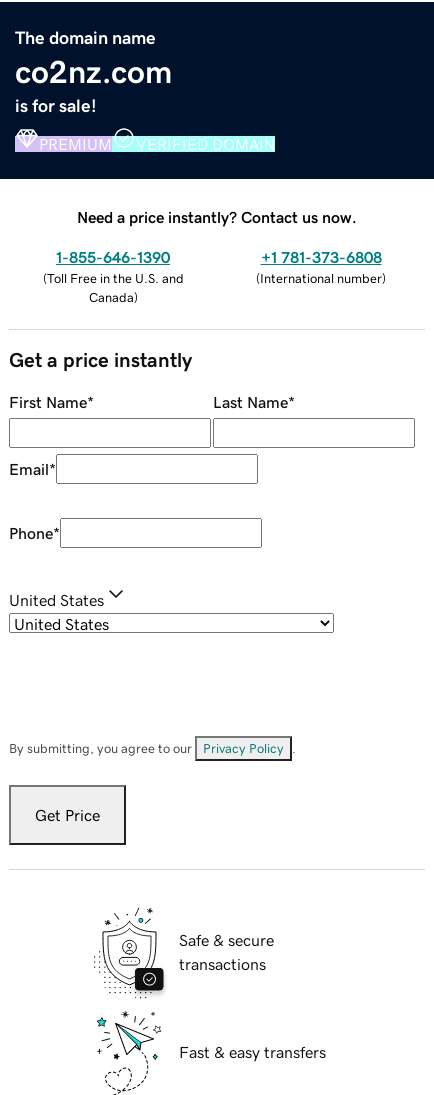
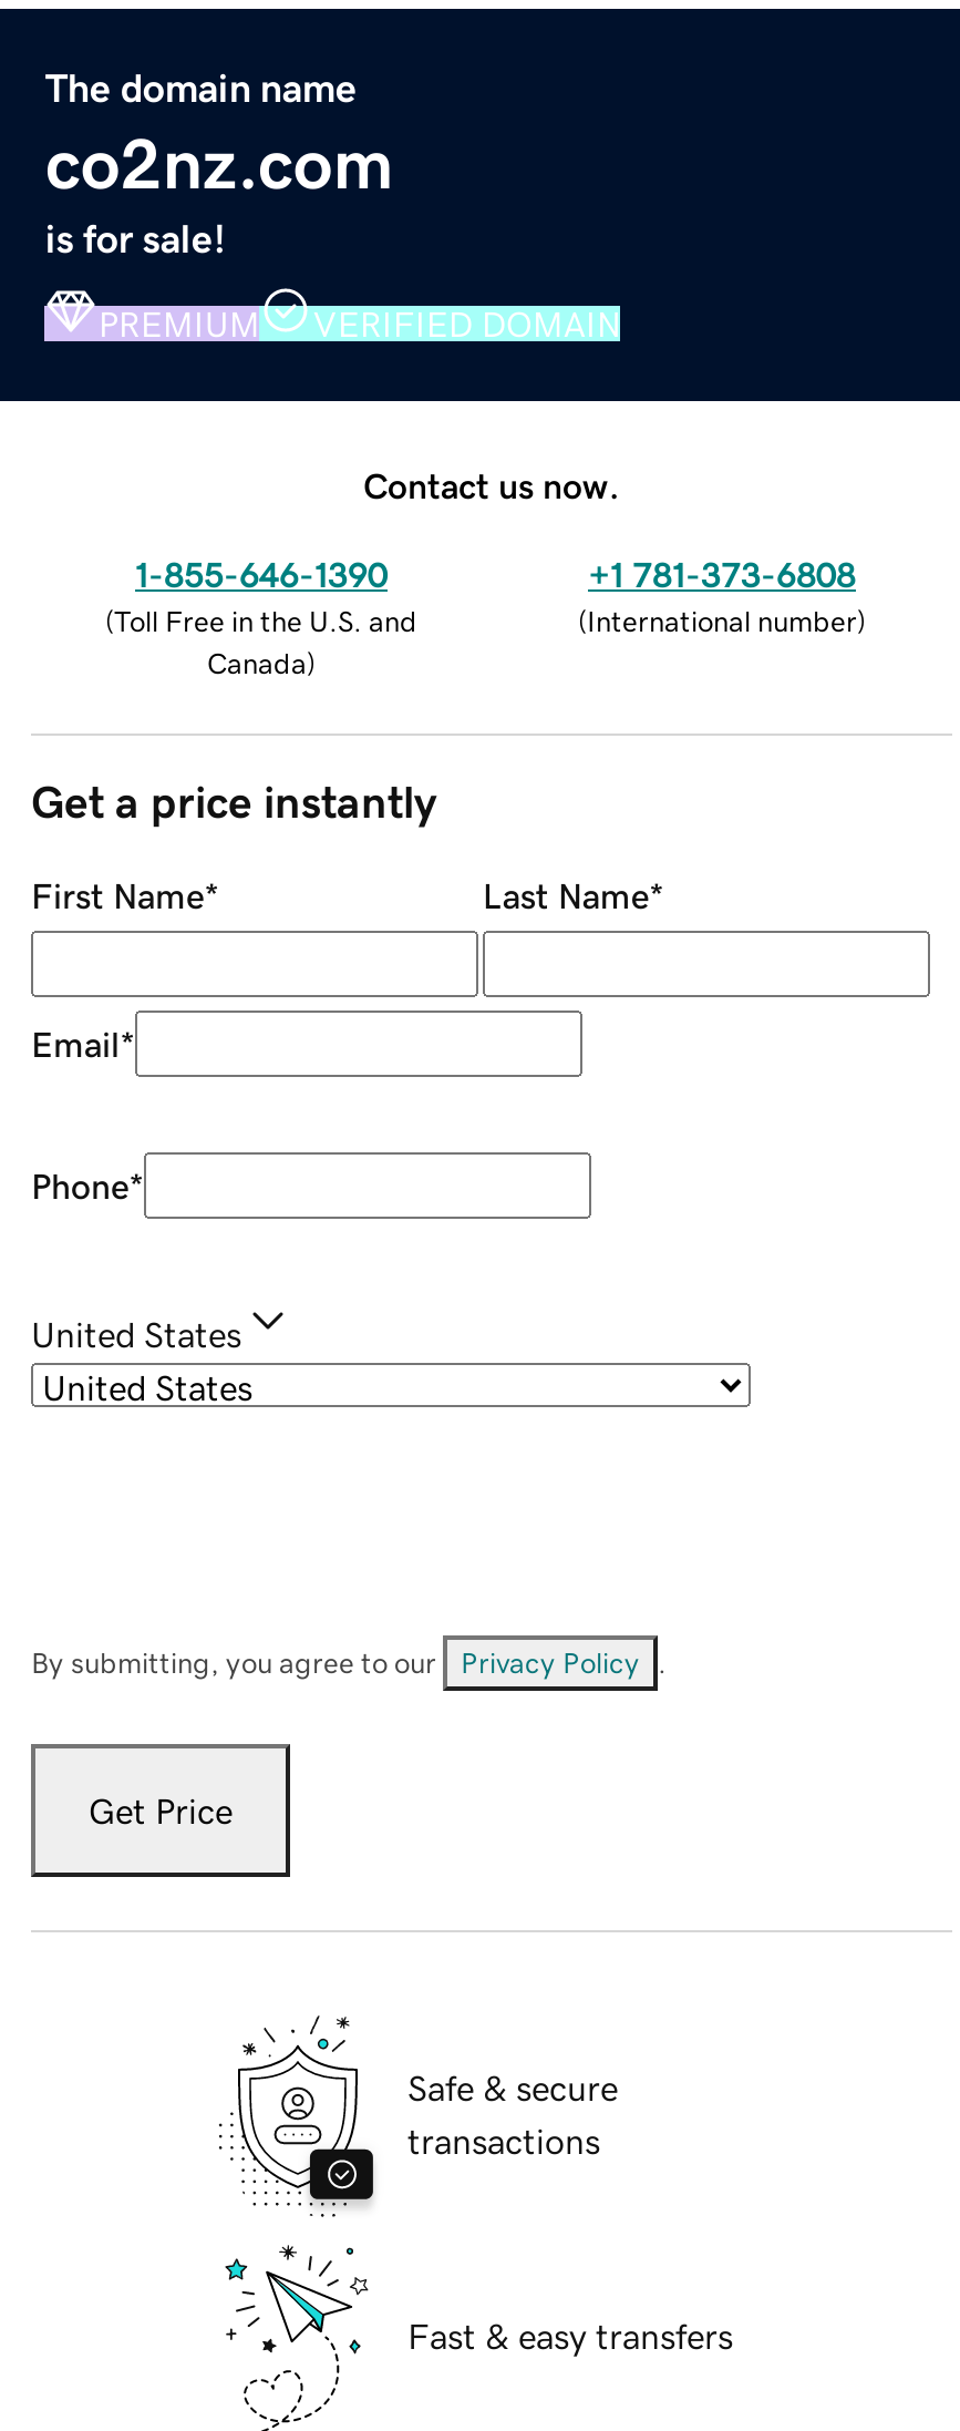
- Need a price instantly? Contact us now.
+ Contact us now.
